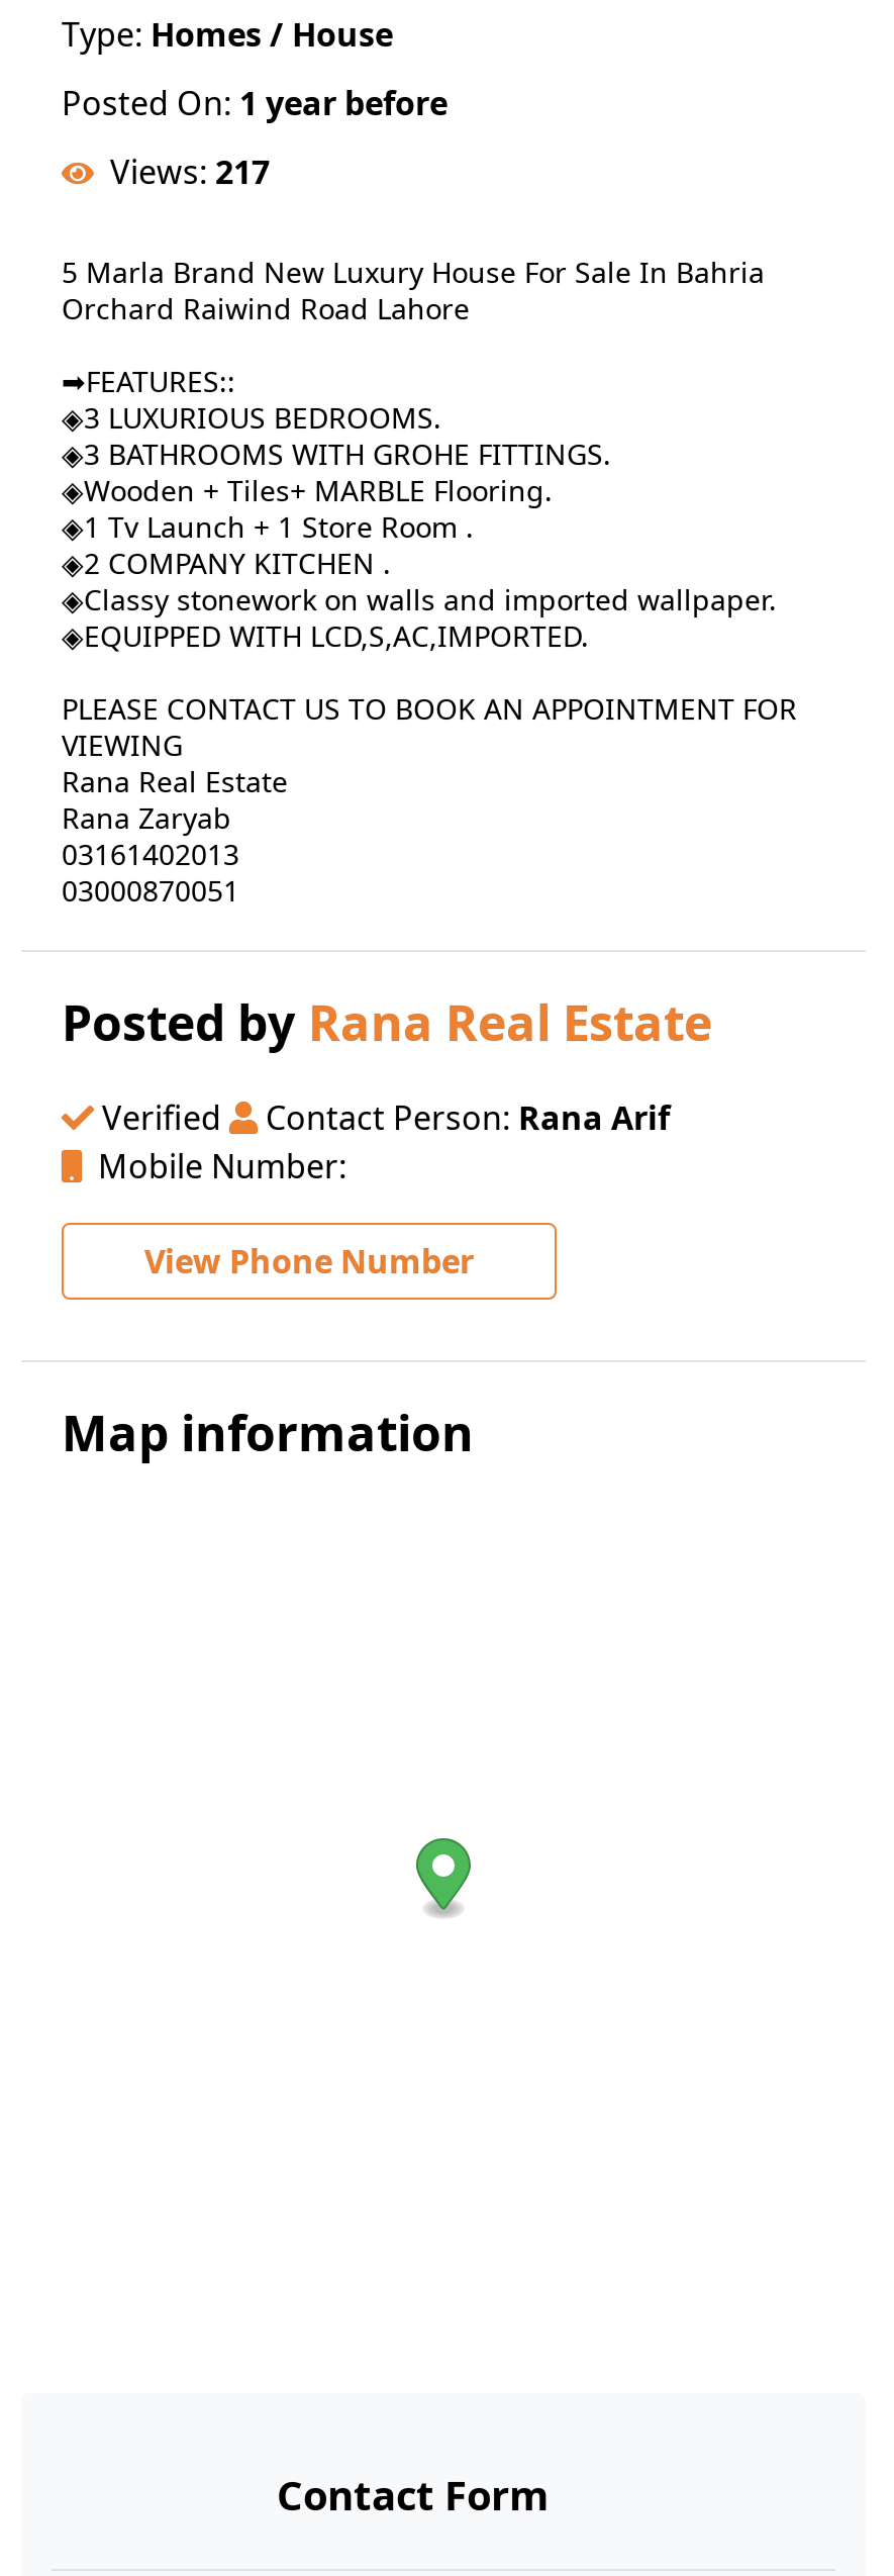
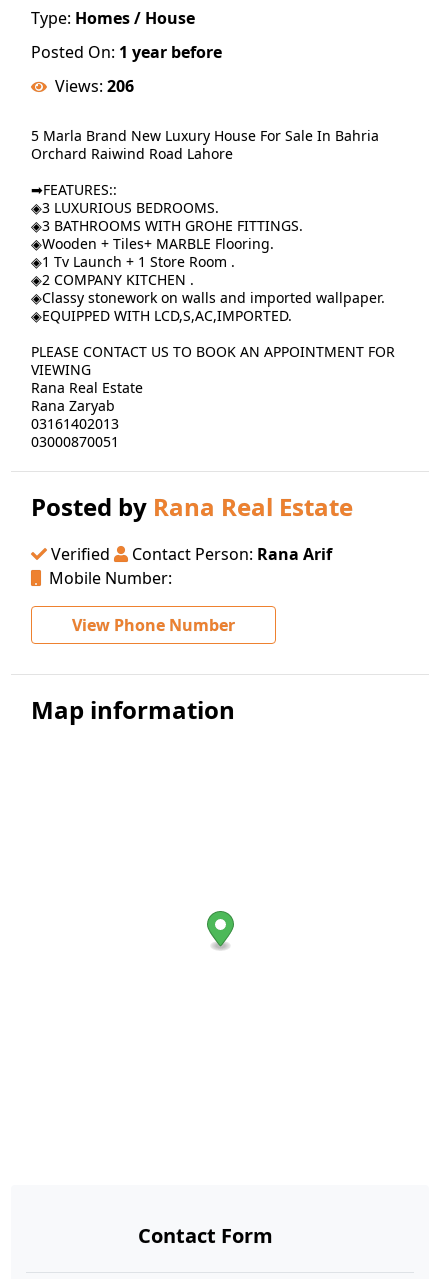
- Views: 217
+ Views: 206
